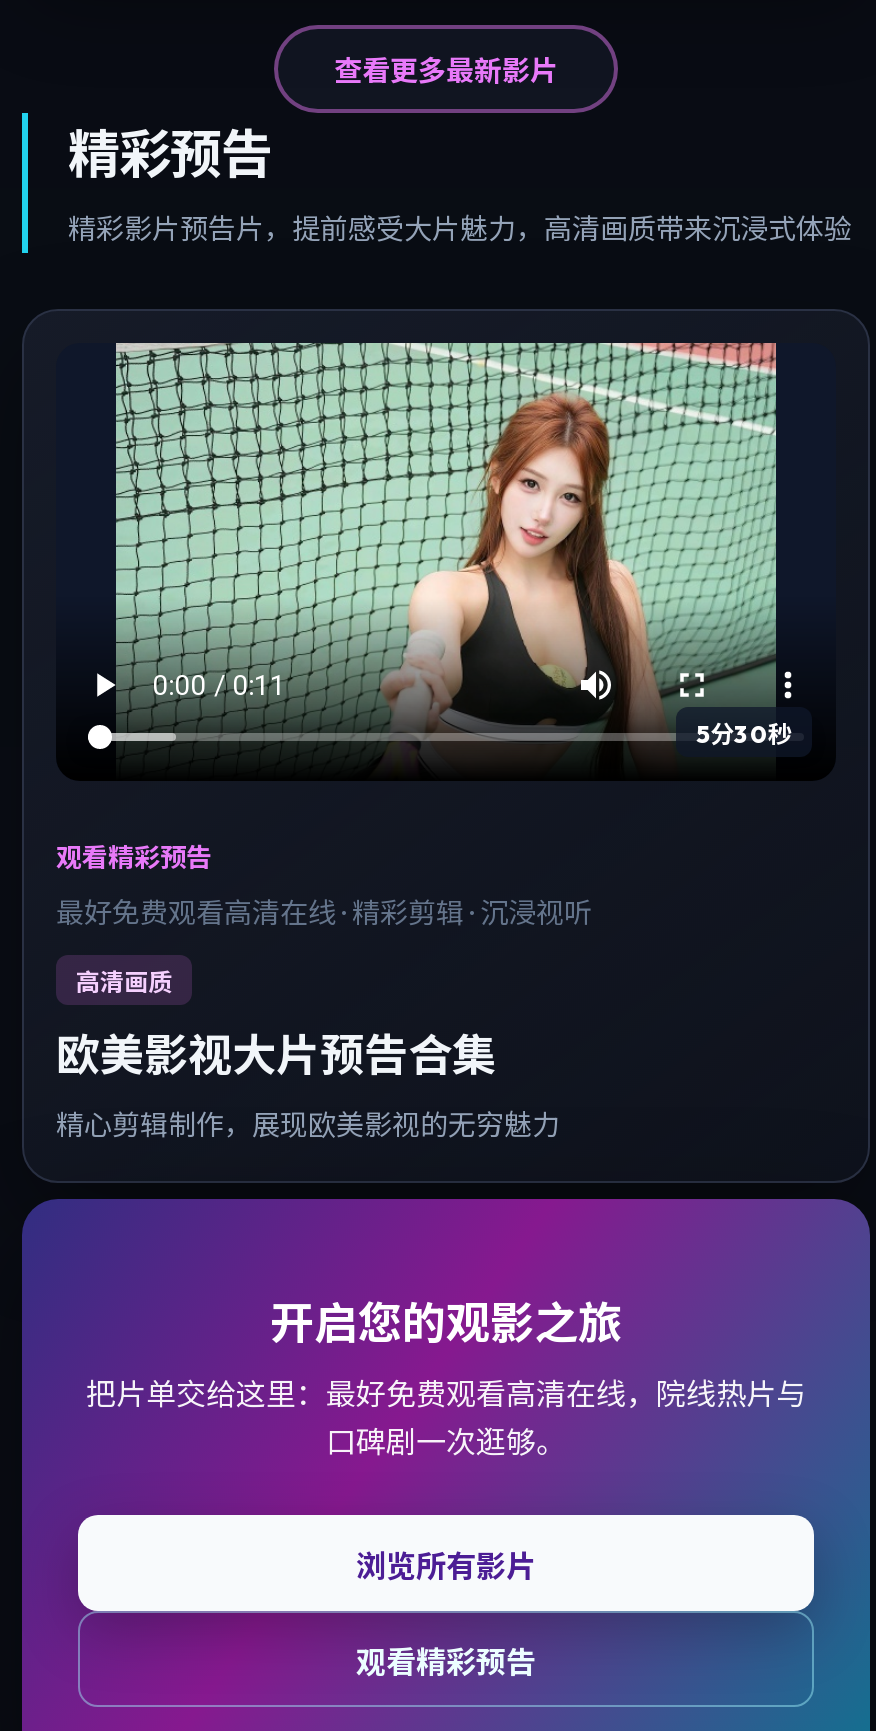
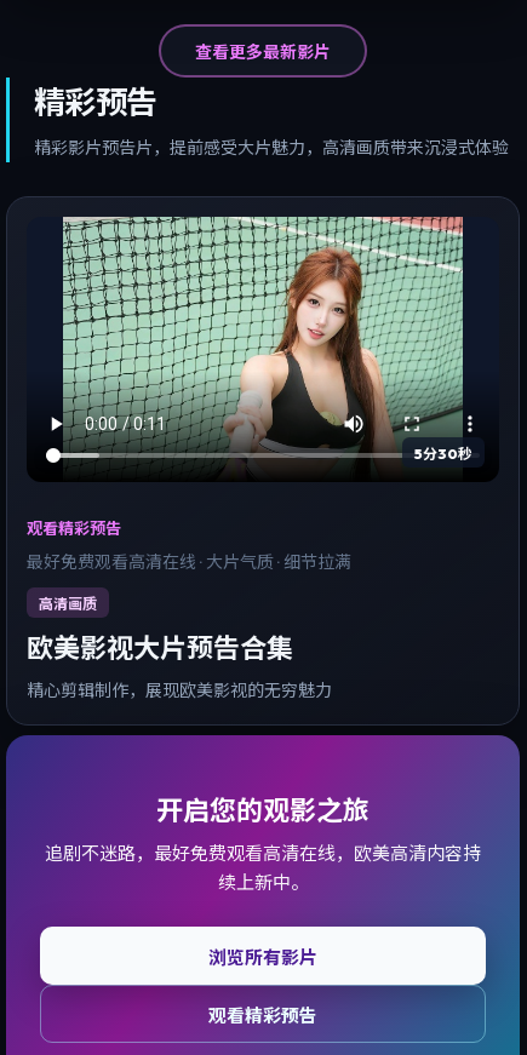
- 最好免费观看高清在线 · 精彩剪辑 · 沉浸视听
+ 最好免费观看高清在线 · 大片气质 · 细节拉满

- 把片单交给这里：最好免费观看高清在线，院线热片与
- 口碑剧一次逛够。
+ 追剧不迷路，最好免费观看高清在线，欧美高清内容持
+ 续上新中。
